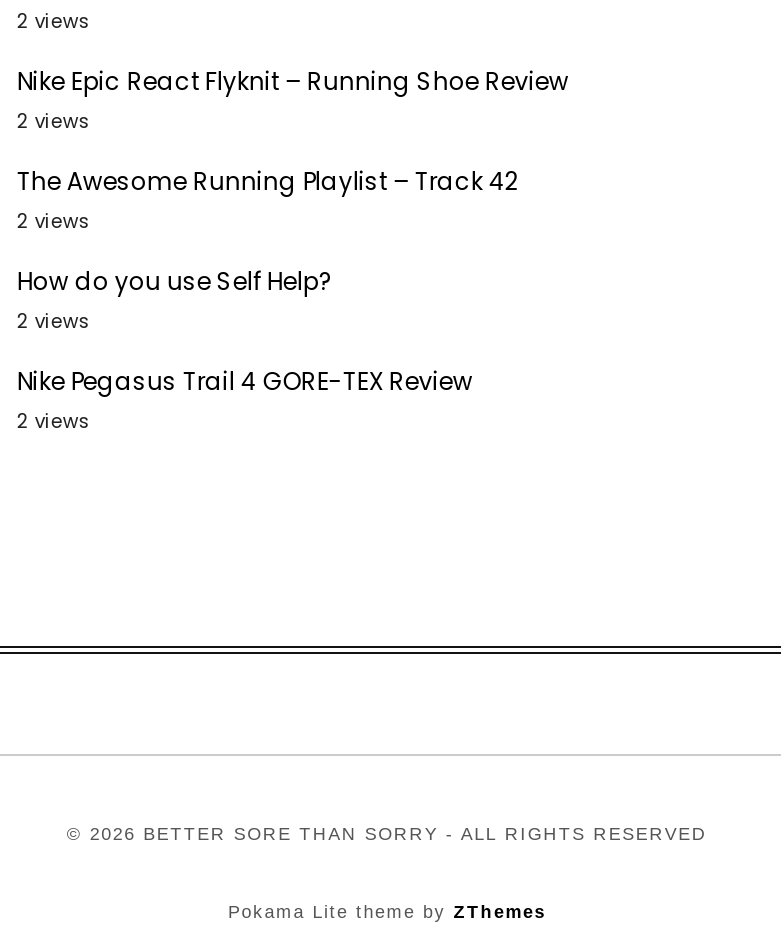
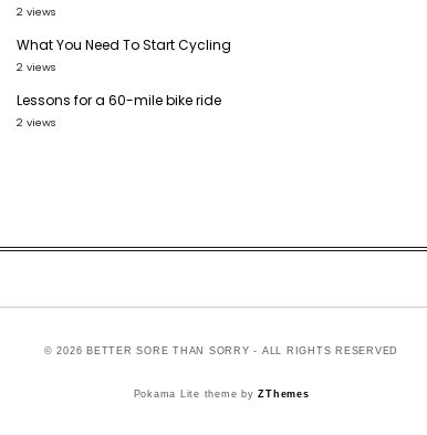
- Nike Epic React Flyknit – Running Shoe Review
+ What You Need To Start Cycling

- The Awesome Running Playlist – Track 42
- 2 views
- How do you use Self Help?
- 2 views
- Nike Pegasus Trail 4 GORE-TEX Review
+ Lessons for a 60-mile bike ride
